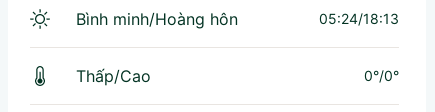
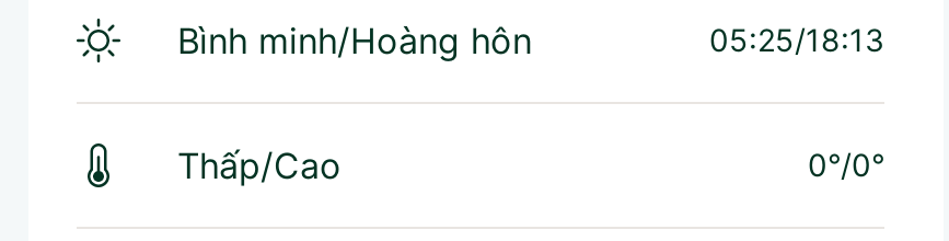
- 05:24/18:13
+ 05:25/18:13
